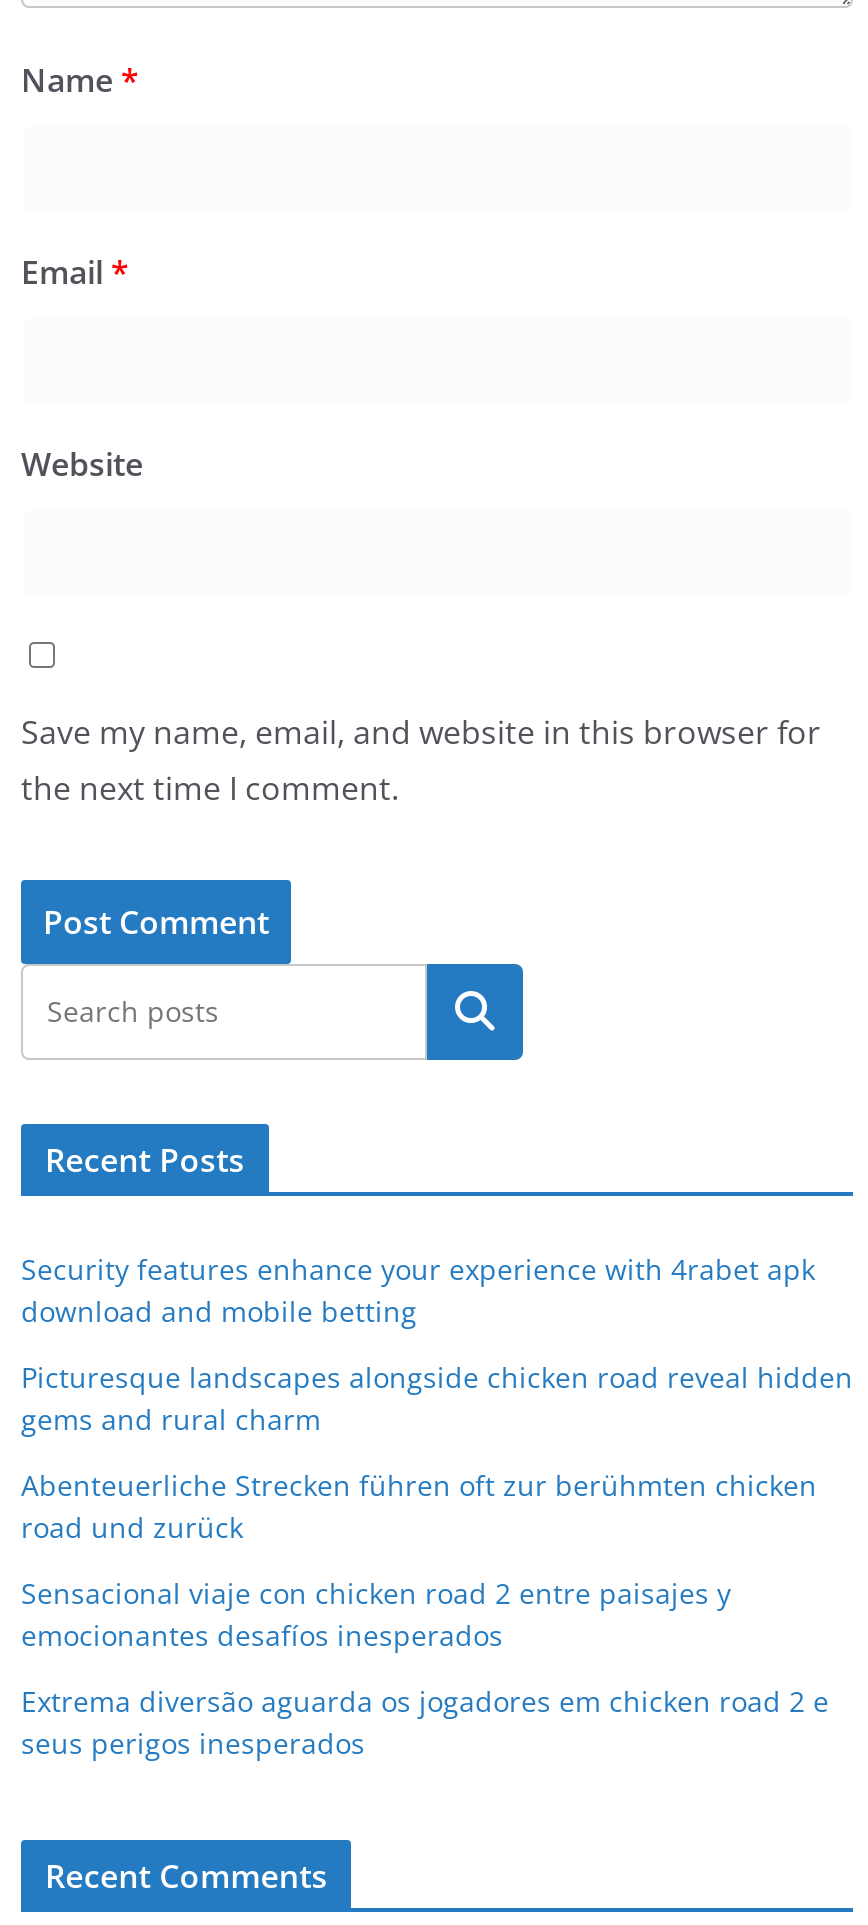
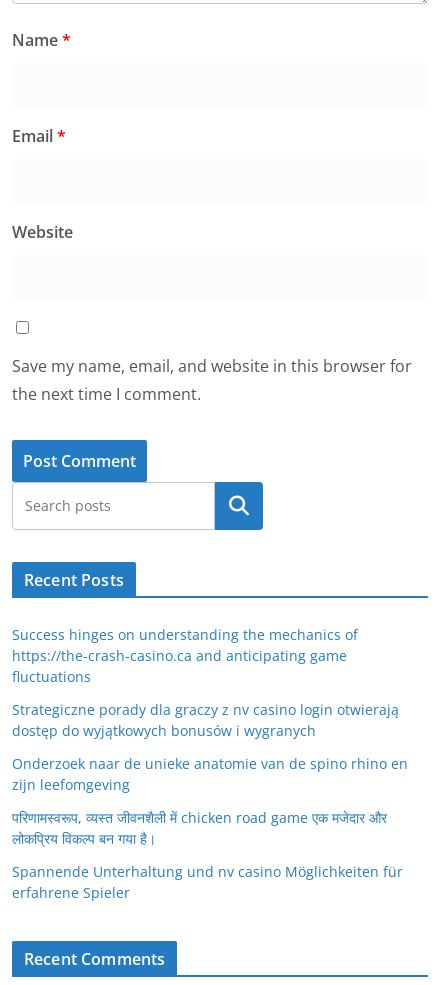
- Security features enhance your experience with 4rabet apk
- download and mobile betting
+ Success hinges on understanding the mechanics of
+ https://the-crash-casino.ca and anticipating game
+ fluctuations

- Picturesque landscapes alongside chicken road reveal hidden
- gems and rural charm
+ Strategiczne porady dla graczy z nv casino login otwierają
+ dostęp do wyjątkowych bonusów i wygranych

- Abenteuerliche Strecken führen oft zur berühmten chicken
- road und zurück
+ Onderzoek naar de unieke anatomie van de spino rhino en
+ zijn leefomgeving

- Sensacional viaje con chicken road 2 entre paisajes y
- emocionantes desafíos inesperados
+ परिणामस्वरूप, व्यस्त जीवनशैली में chicken road game एक मजेदार और
+ लोकप्रिय विकल्प बन गया है।

- Extrema diversão aguarda os jogadores em chicken road 2 e
- seus perigos inesperados
+ Spannende Unterhaltung und nv casino Möglichkeiten für
+ erfahrene Spieler
